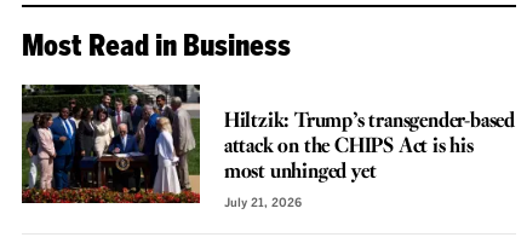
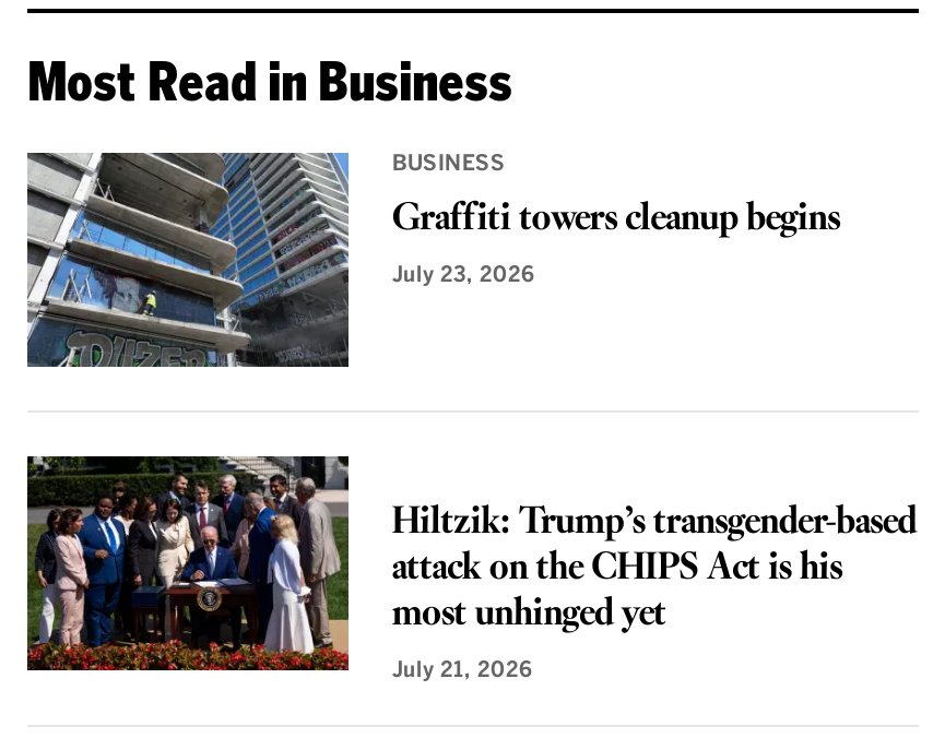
+ [image]
+ BUSINESS
+ Graffiti towers cleanup begins
+ July 23, 2026
